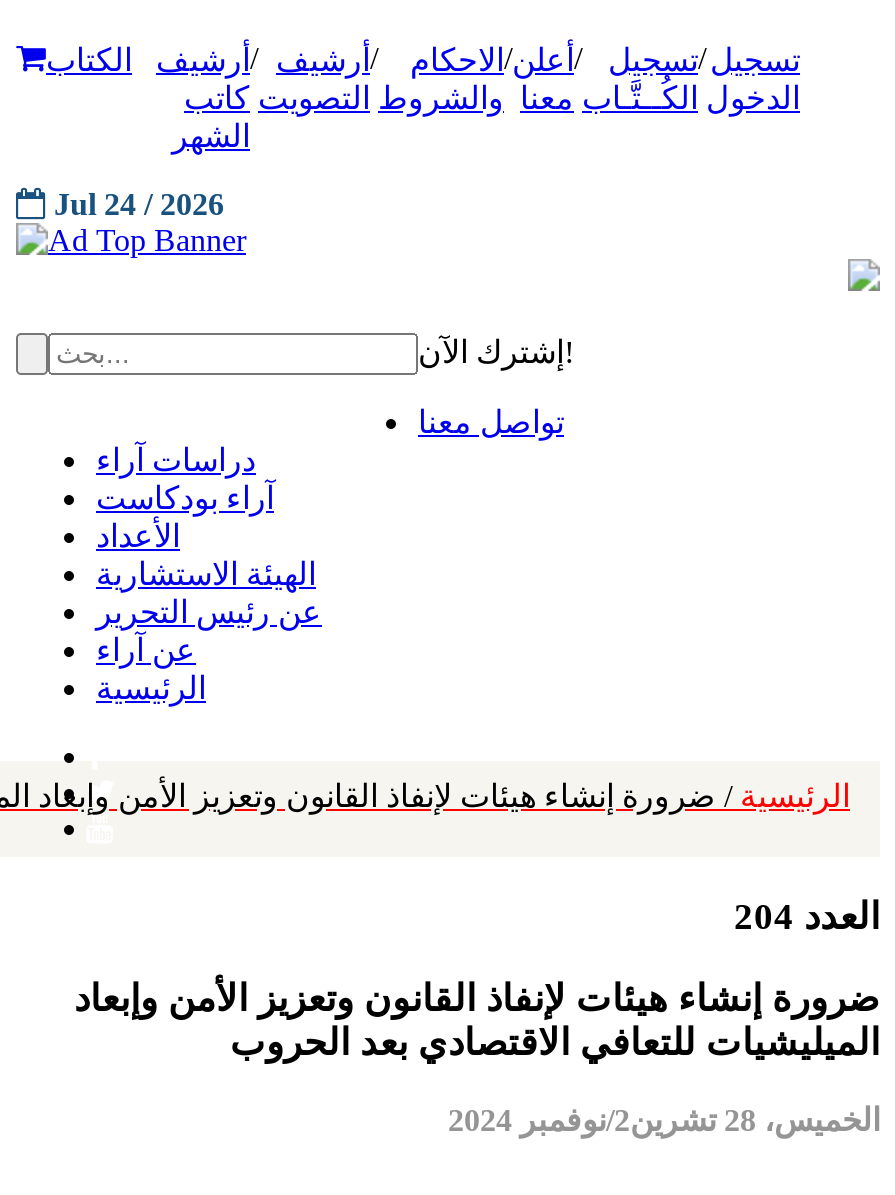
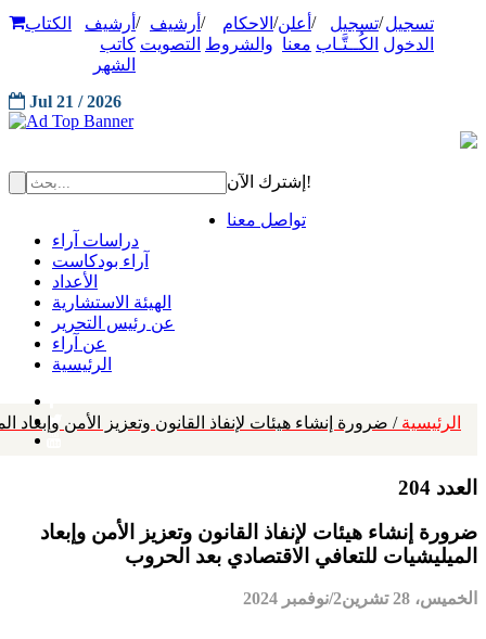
- Jul 24 / 2026
+ Jul 21 / 2026
